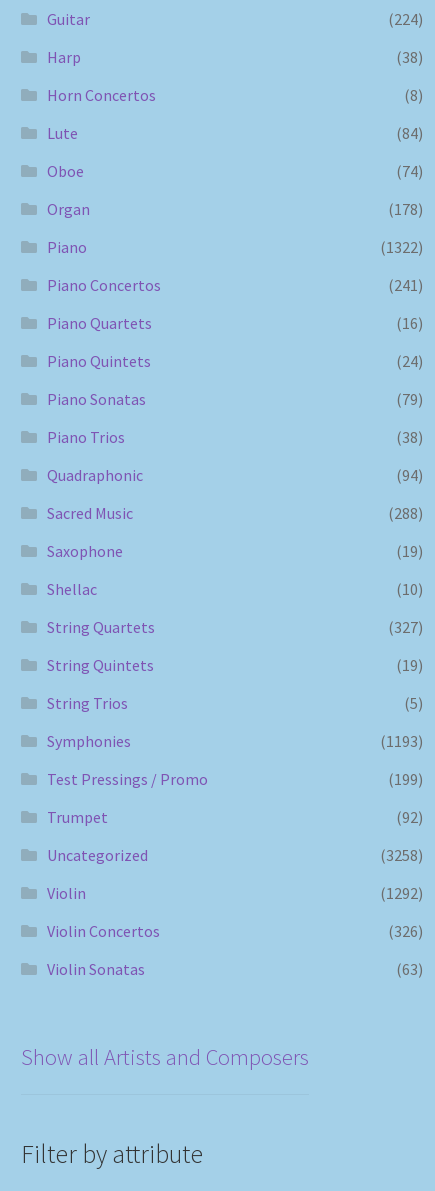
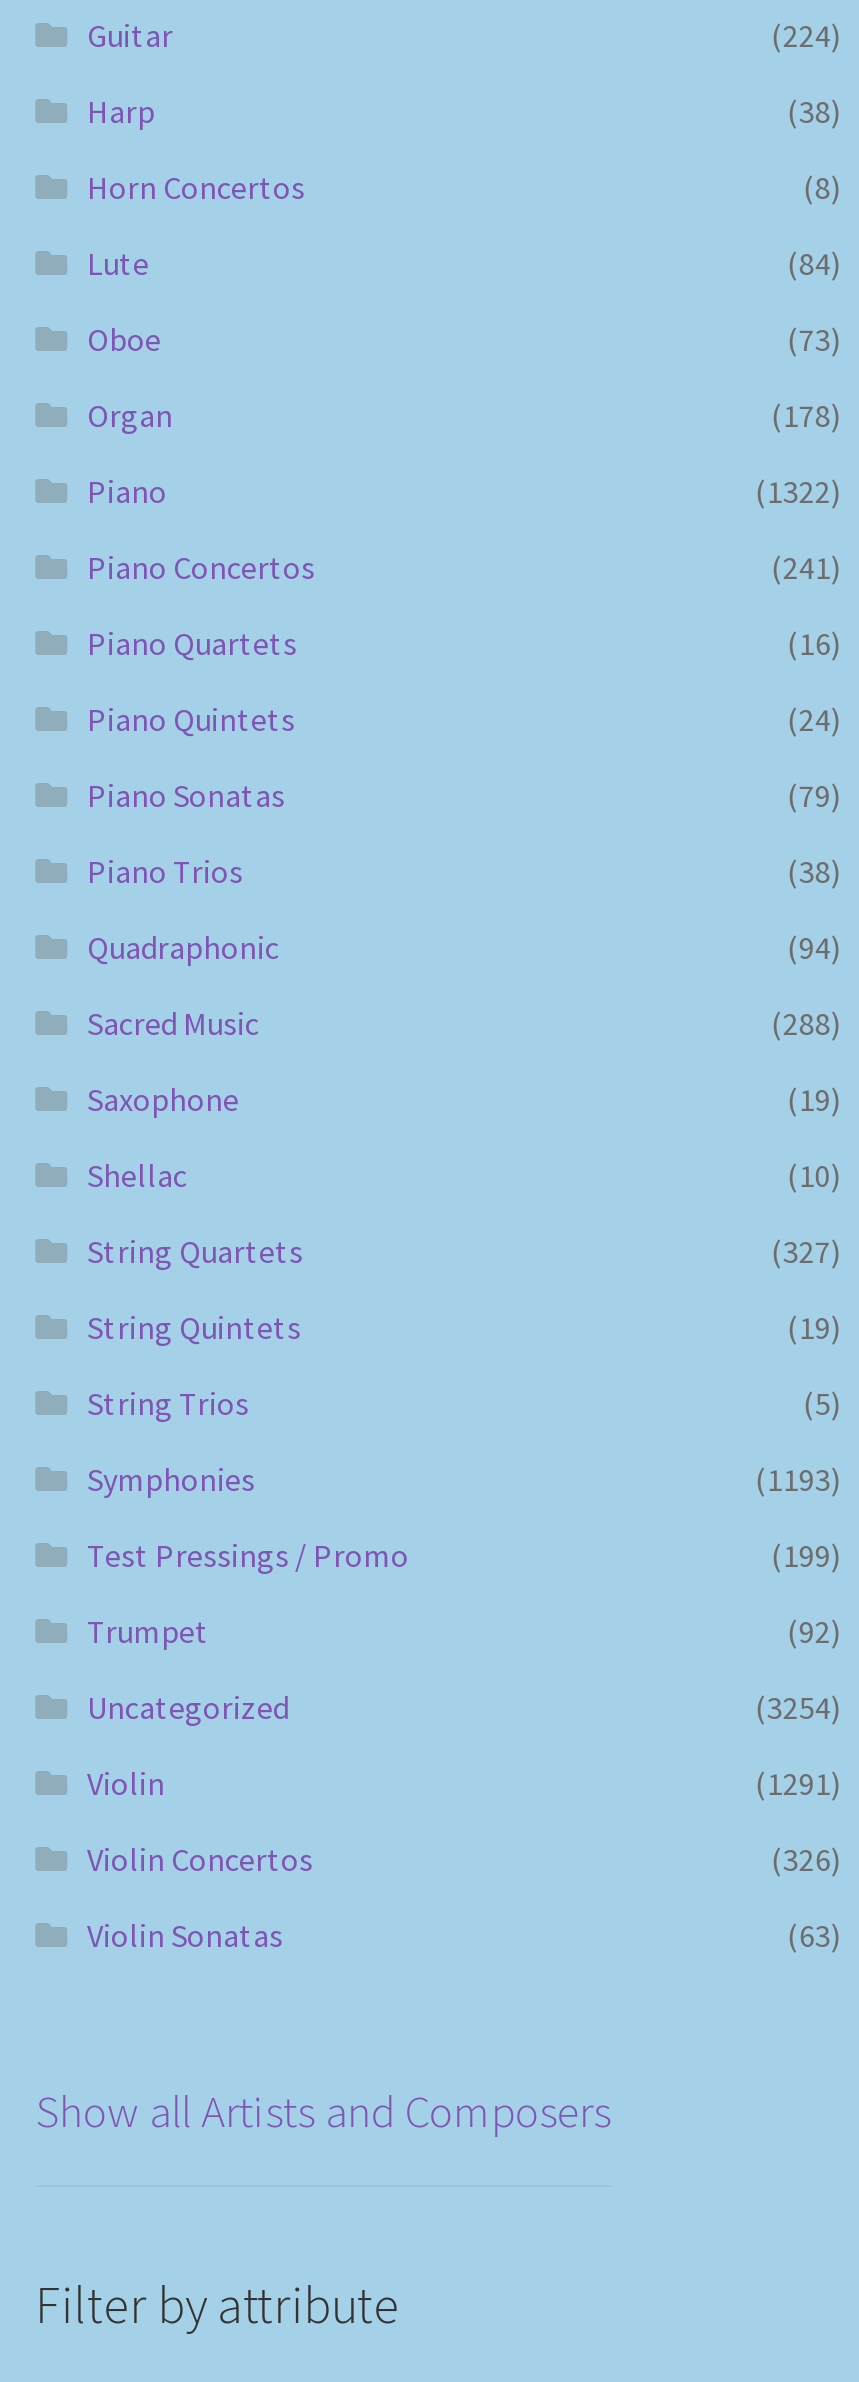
- (74)
+ (73)

- (3258)
+ (3254)

- (1292)
+ (1291)
